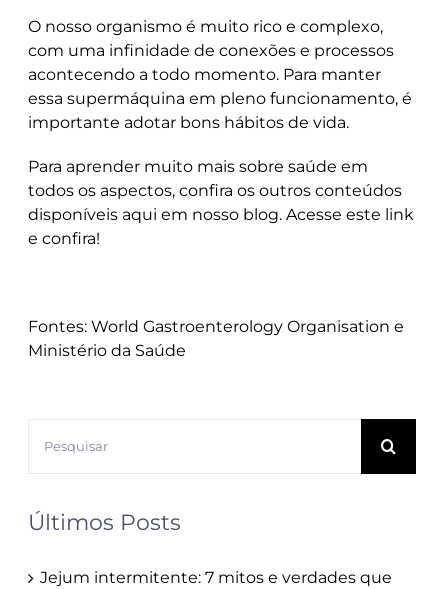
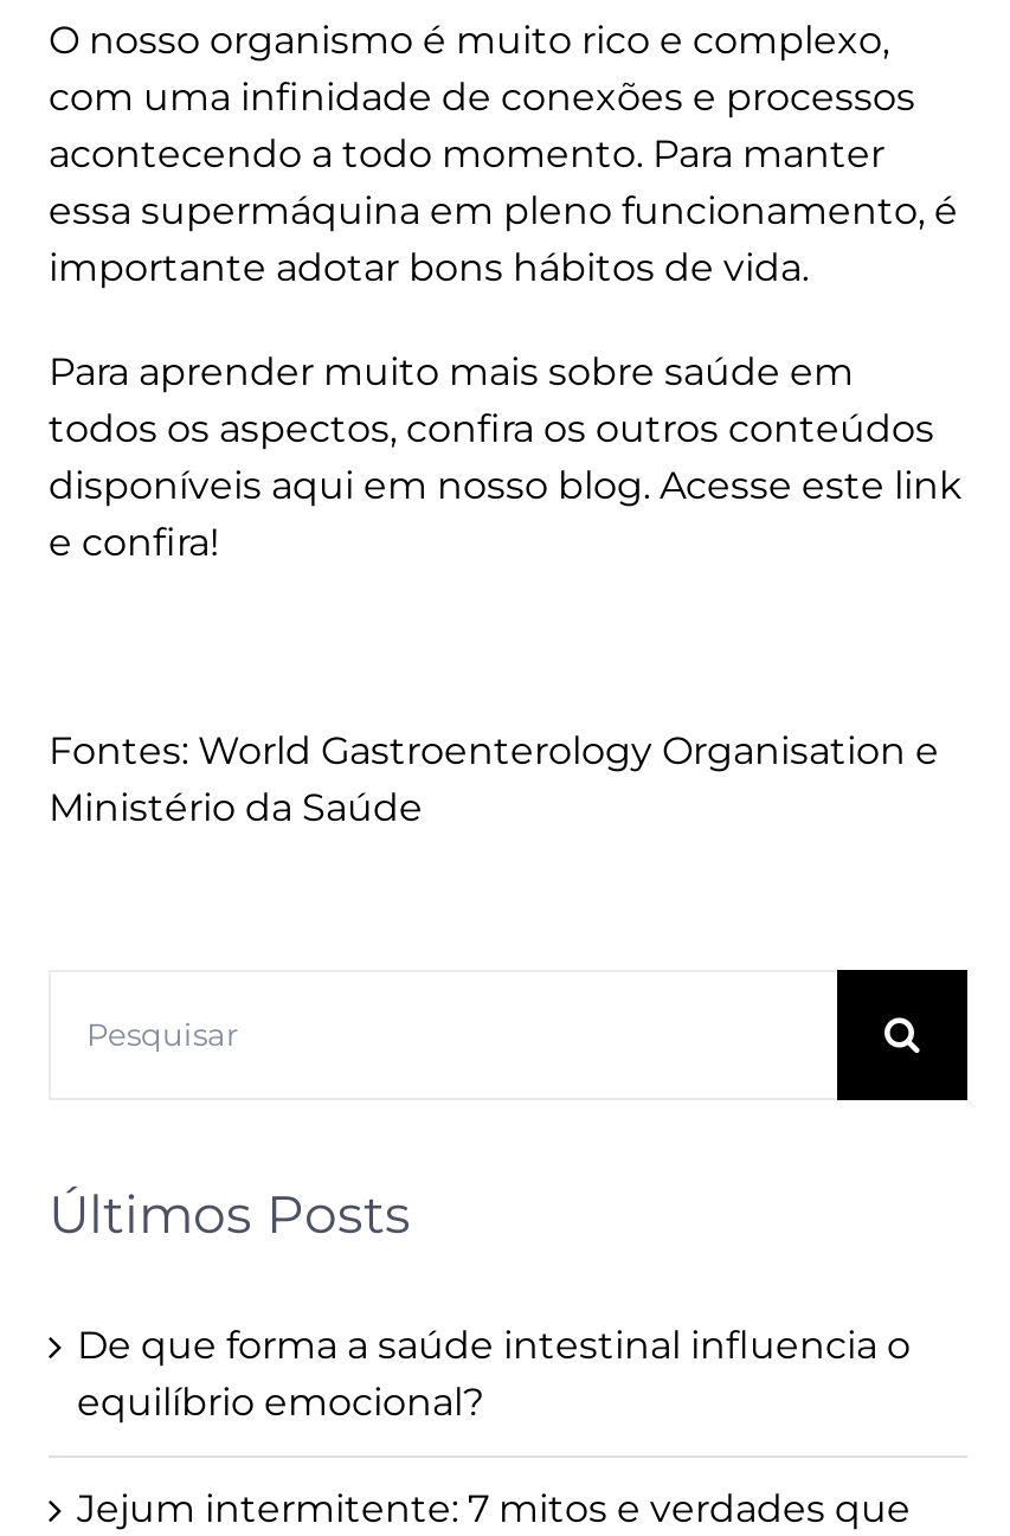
+ De que forma a saúde intestinal influencia o
+ equilíbrio emocional?
